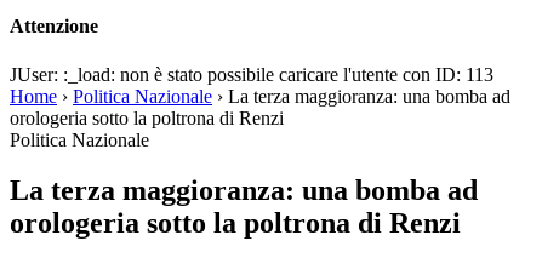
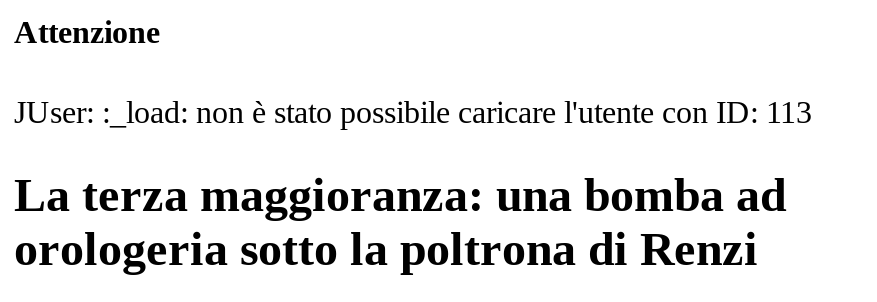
- Home › Politica Nazionale › La terza maggioranza: una bomba ad
- orologeria sotto la poltrona di Renzi
- Politica Nazionale
